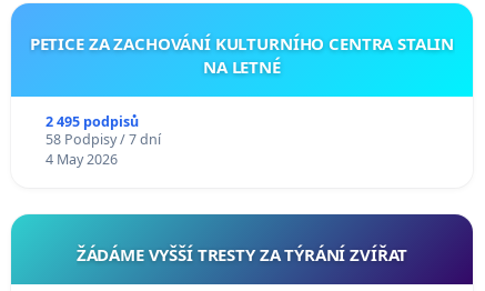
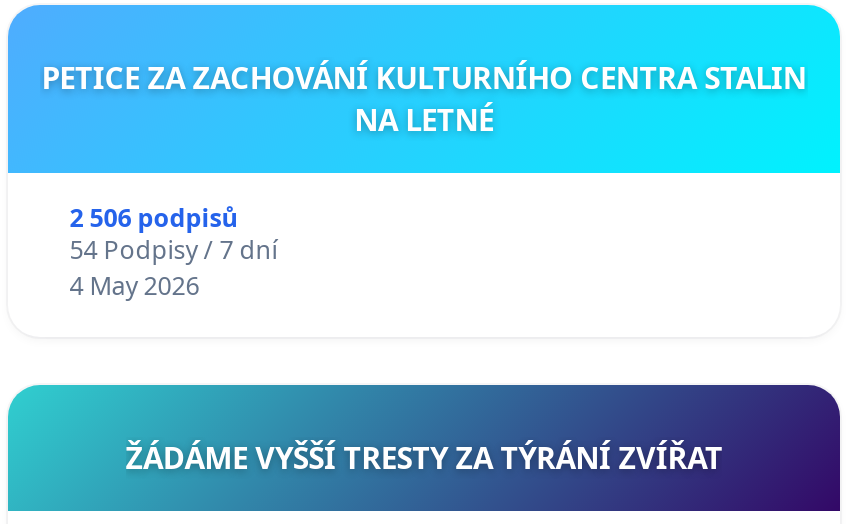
- 2 495 podpisů
+ 2 506 podpisů

- 58 Podpisy / 7 dní
+ 54 Podpisy / 7 dní
